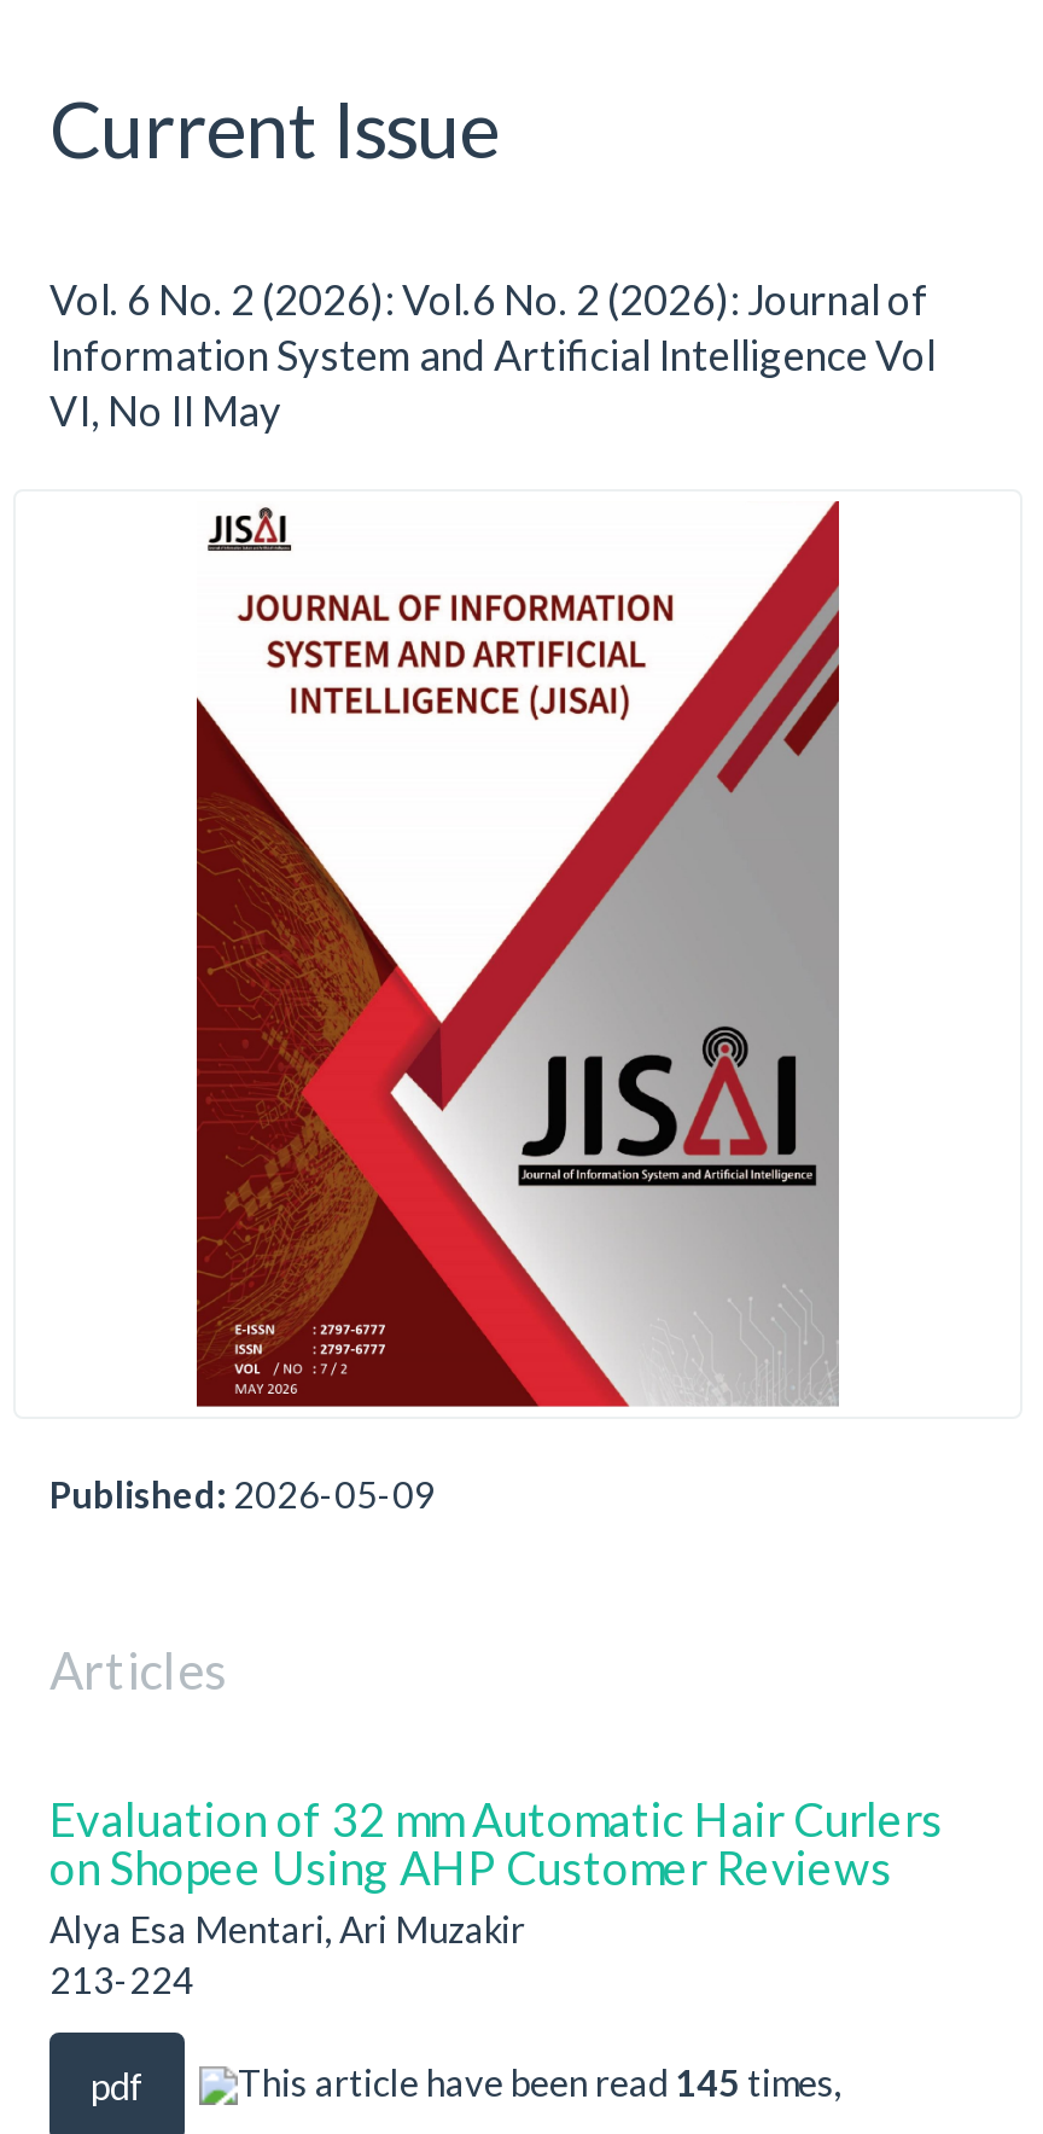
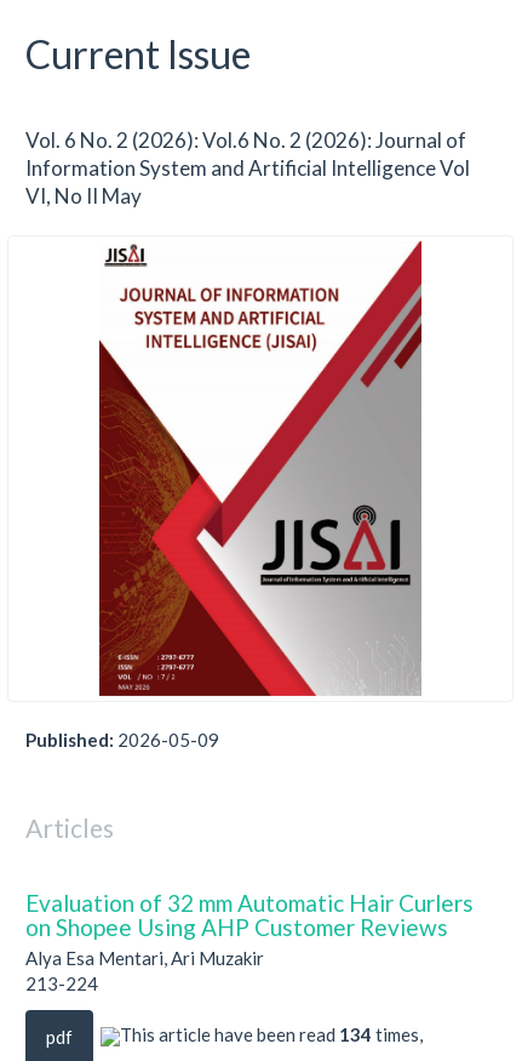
- This article have been read 145 times,
+ This article have been read 134 times,
